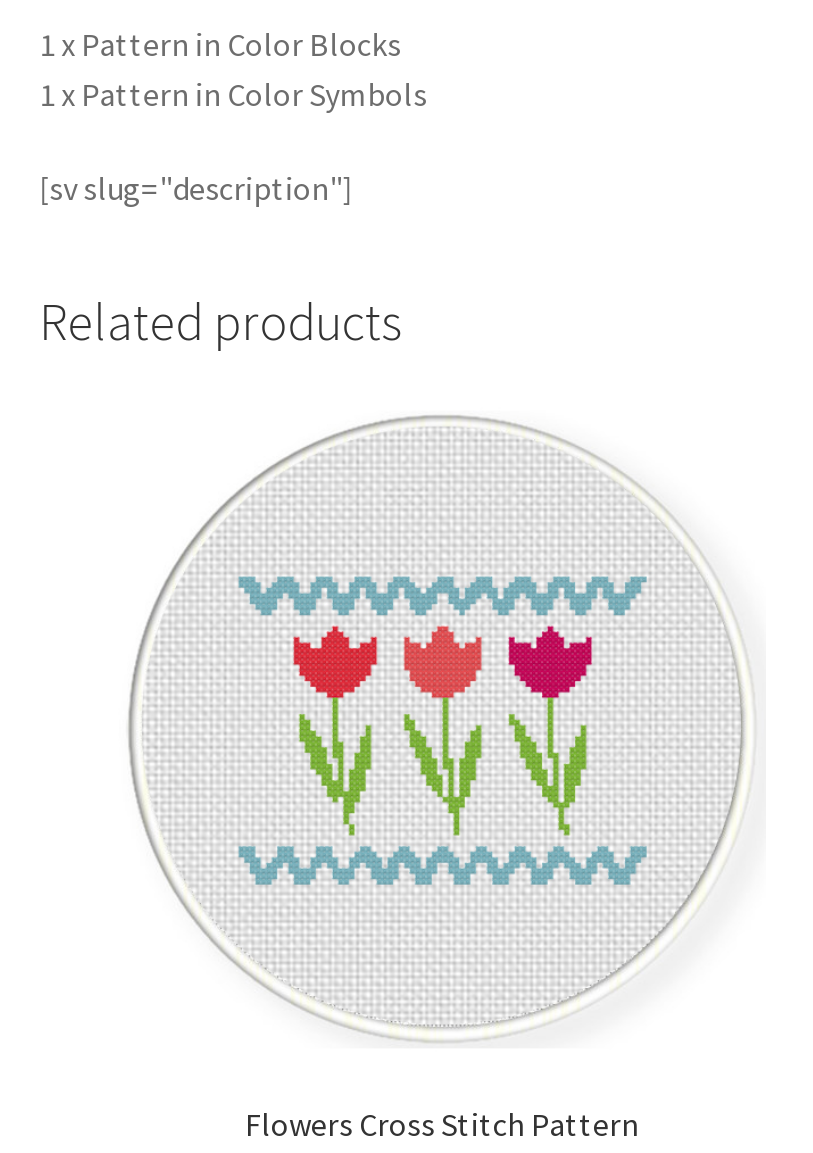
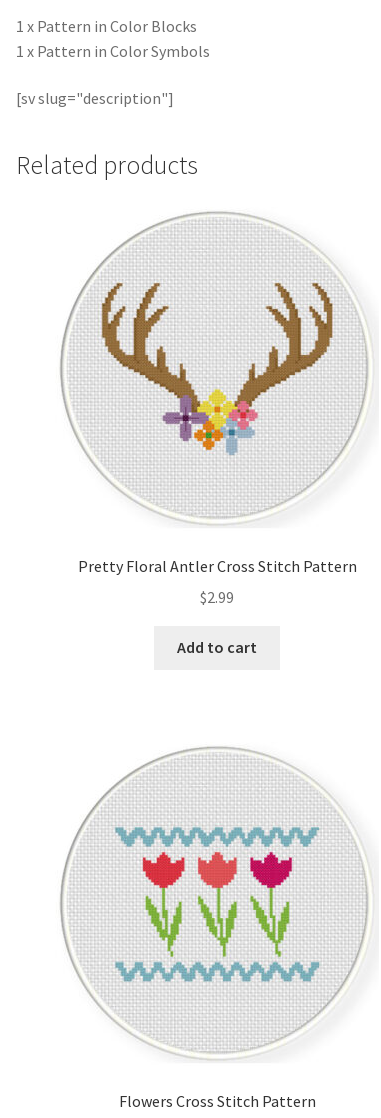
+ Pretty Floral Antler Cross Stitch Pattern
+ $2.99
+ Add to cart

+ [image]
